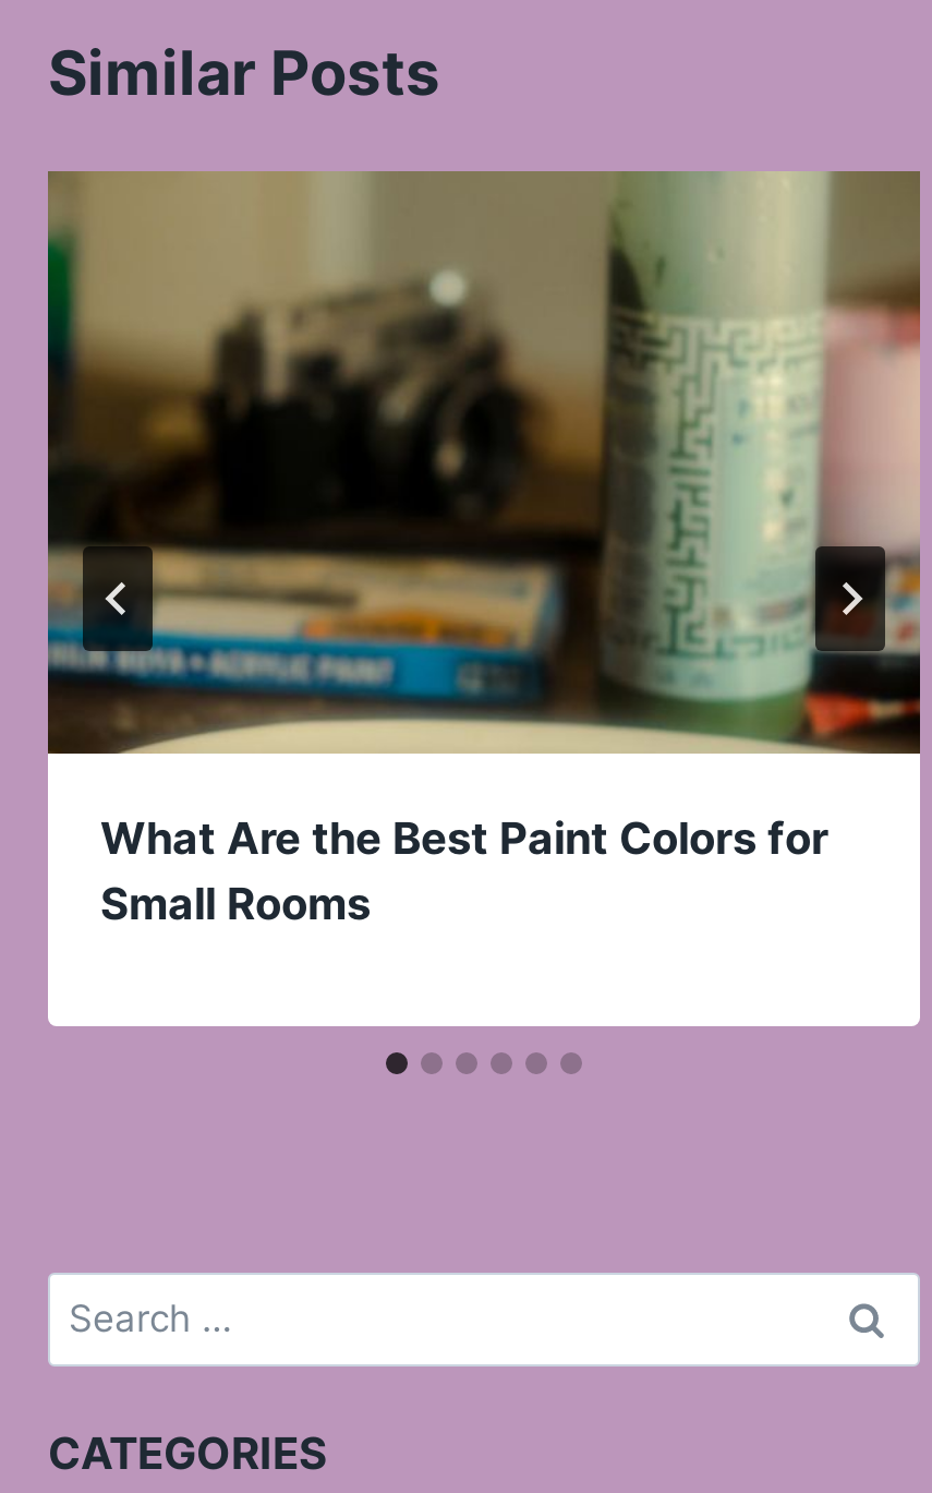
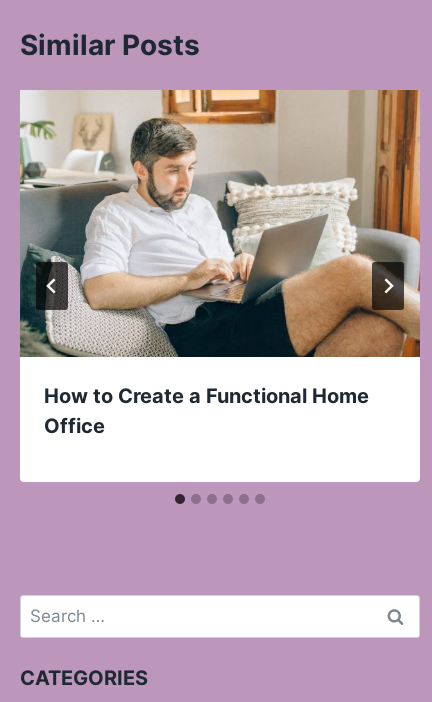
- [image]
- What Are the Best Paint Colors for
- Small Rooms
+ [image]
+ How to Create a Functional Home
+ Office
